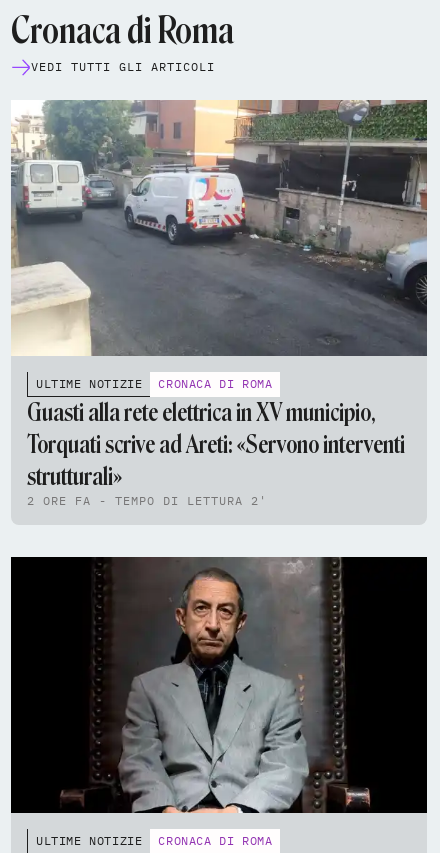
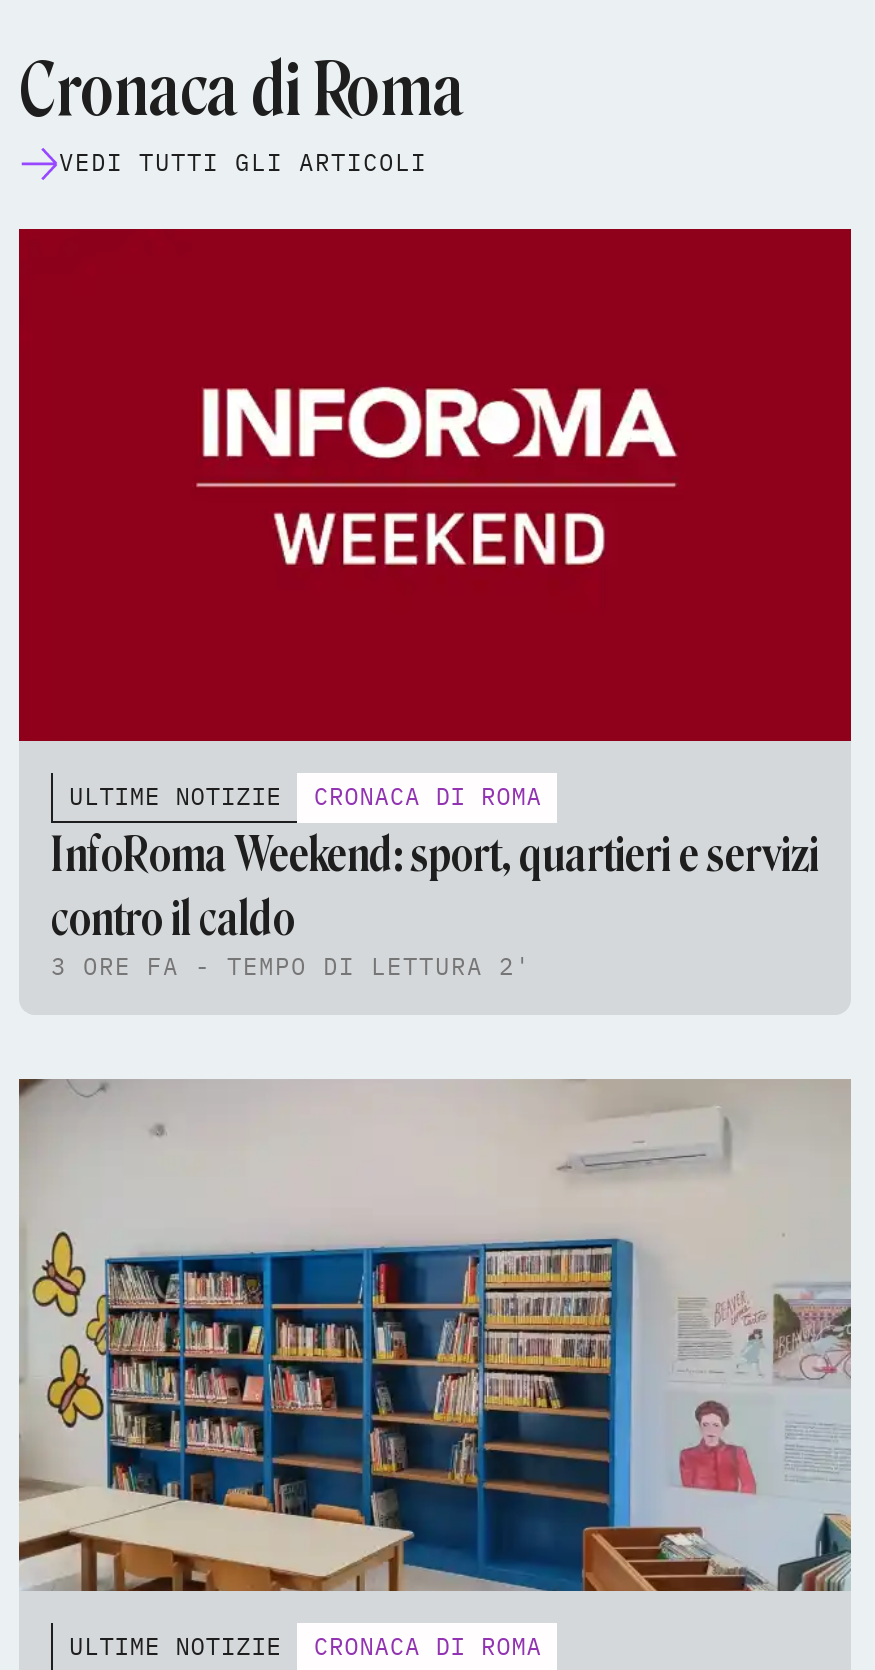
- [image]
+ [image]

- Guasti alla rete elettrica in XV municipio,
- Torquati scrive ad Areti: «Servono interventi
- strutturali»
- 2 ORE FA - TEMPO DI LETTURA 2'
+ InfoRoma Weekend: sport, quartieri e servizi
+ contro il caldo
+ 3 ORE FA - TEMPO DI LETTURA 2'

- [image]
+ [image]
